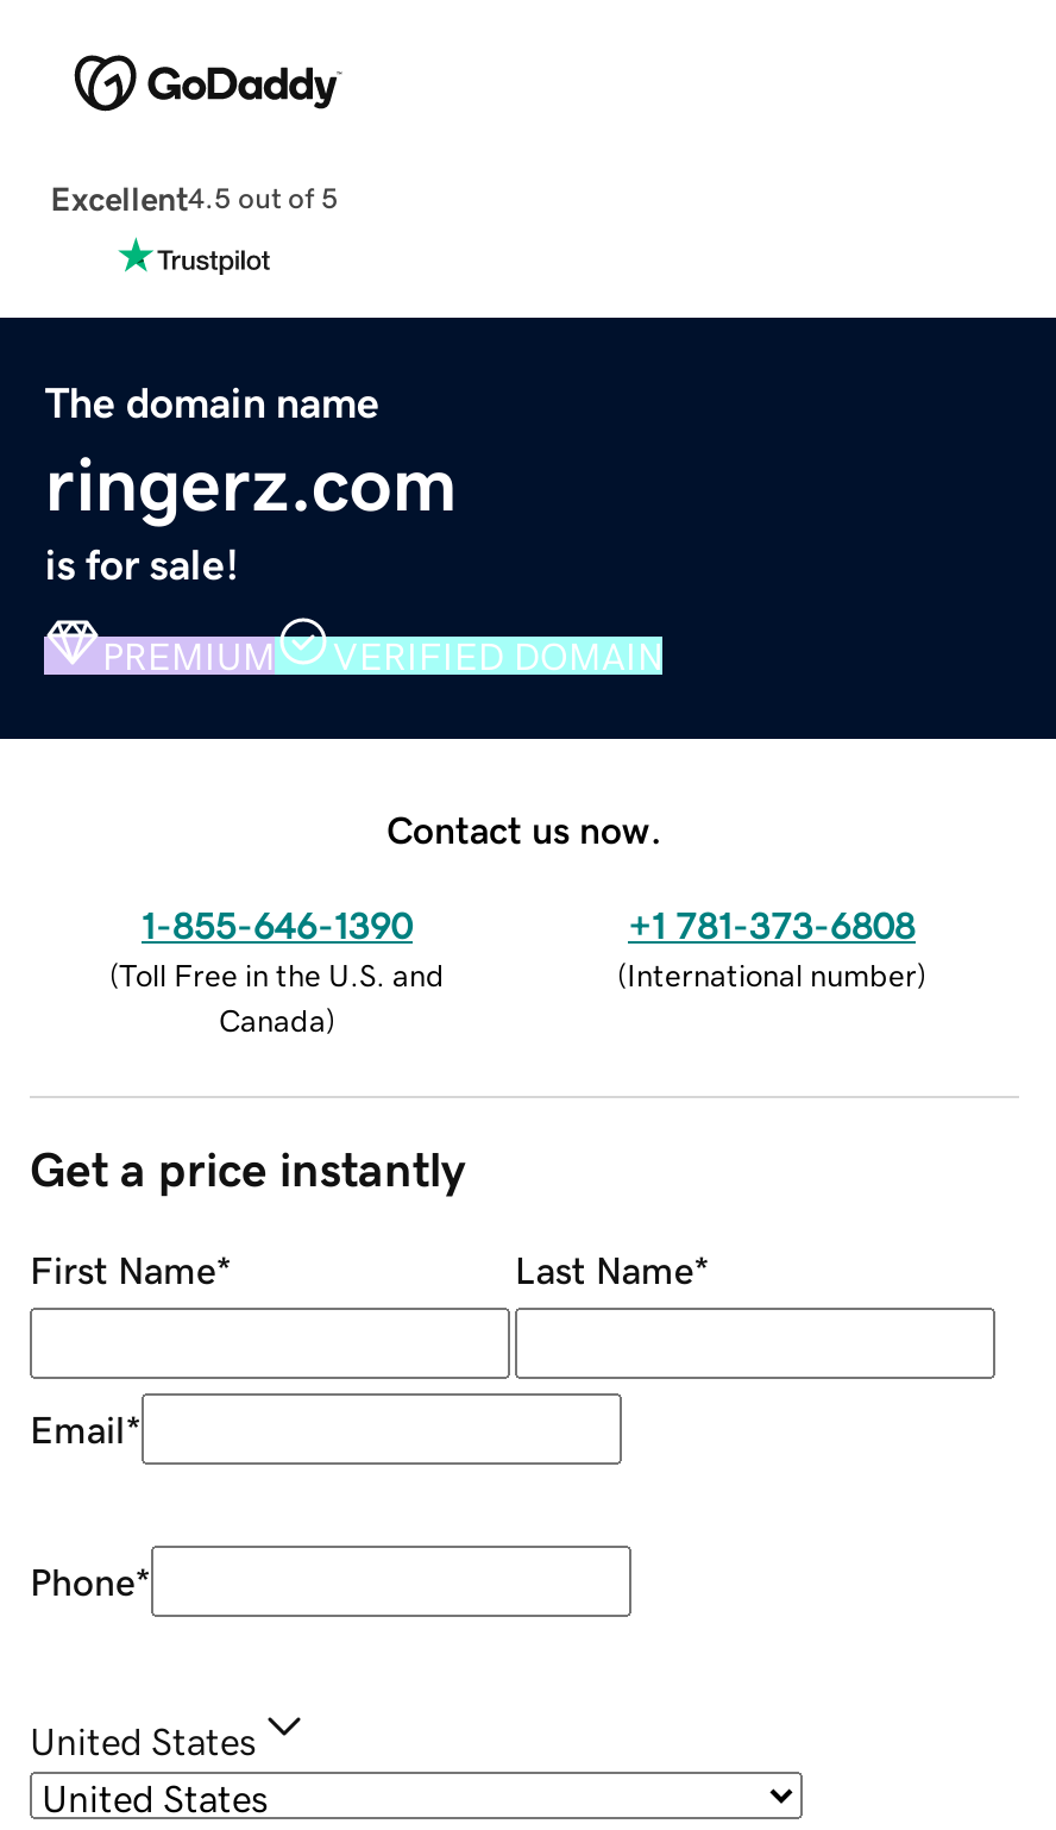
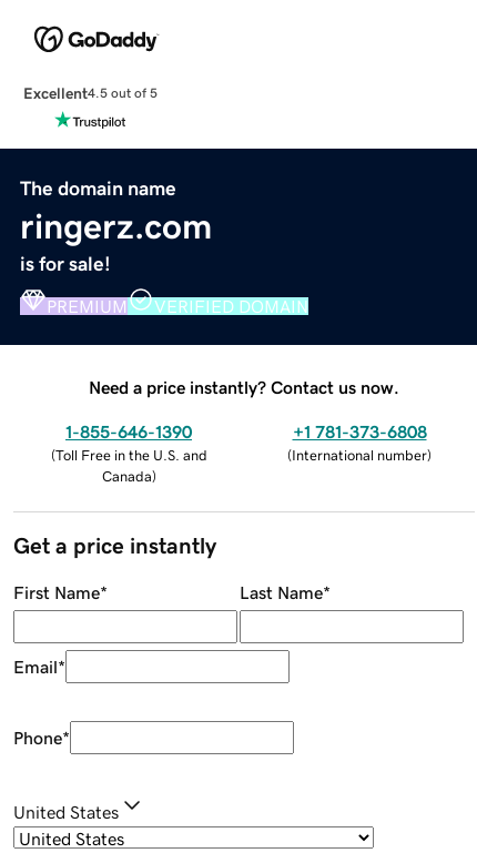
- Contact us now.
+ Need a price instantly? Contact us now.
